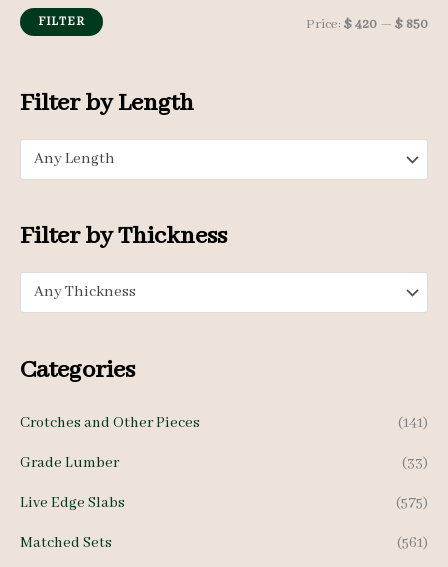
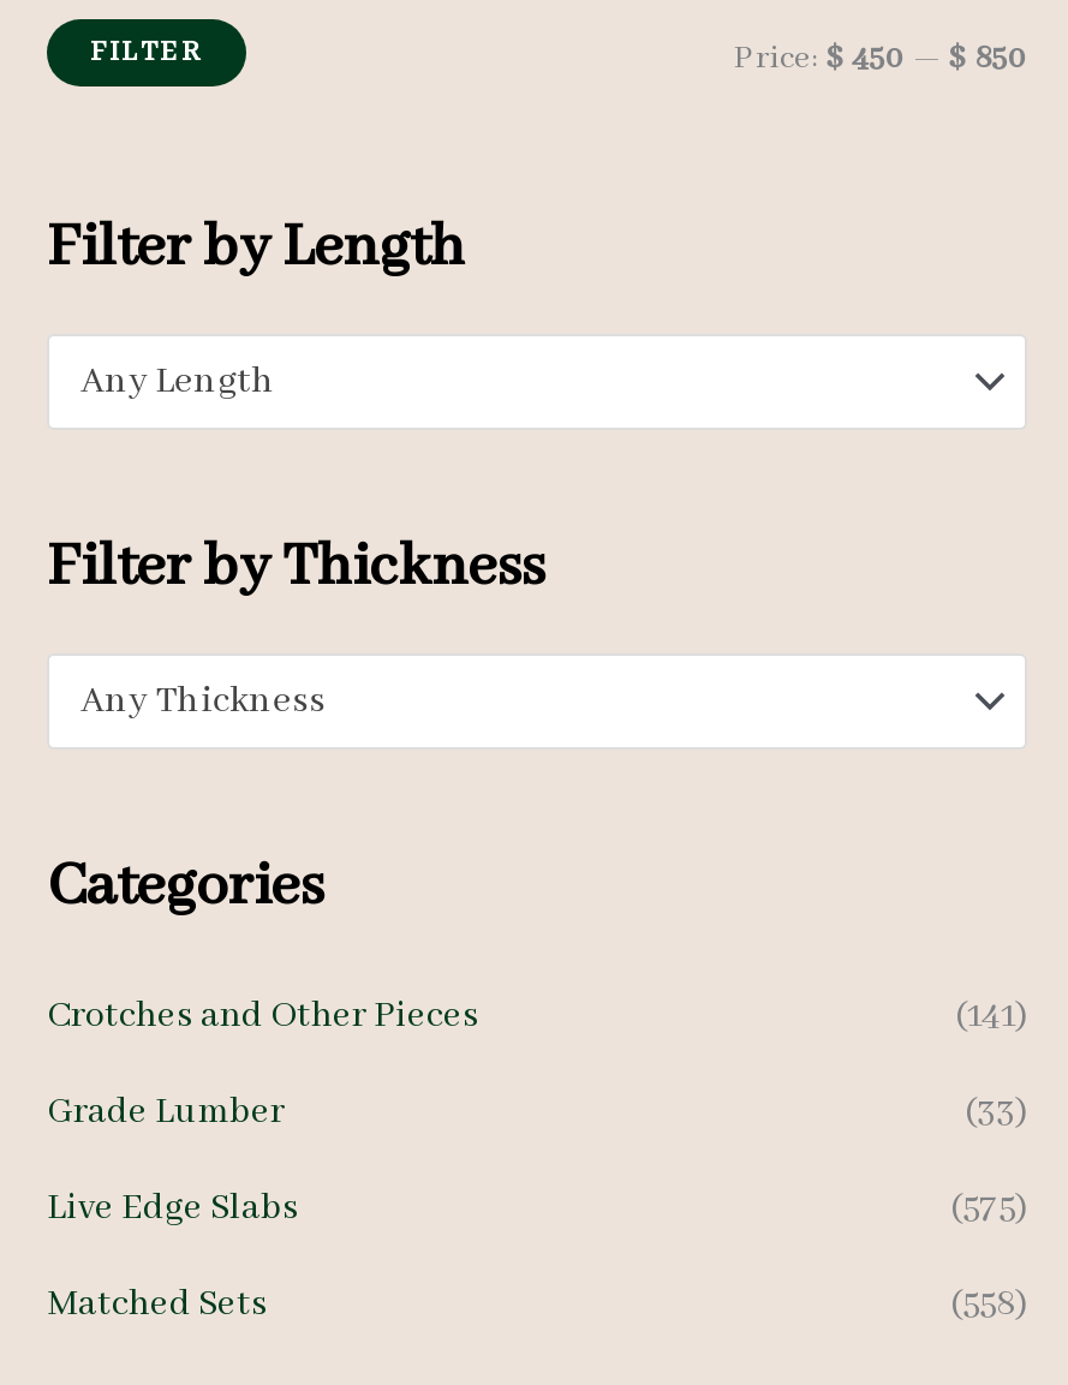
- Price: $ 420 — $ 850
+ Price: $ 450 — $ 850

- (561)
+ (558)
